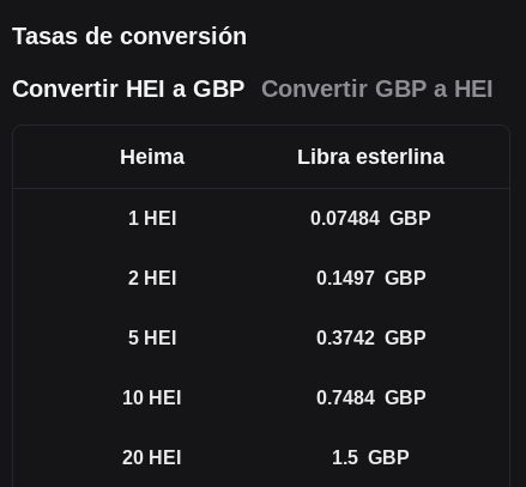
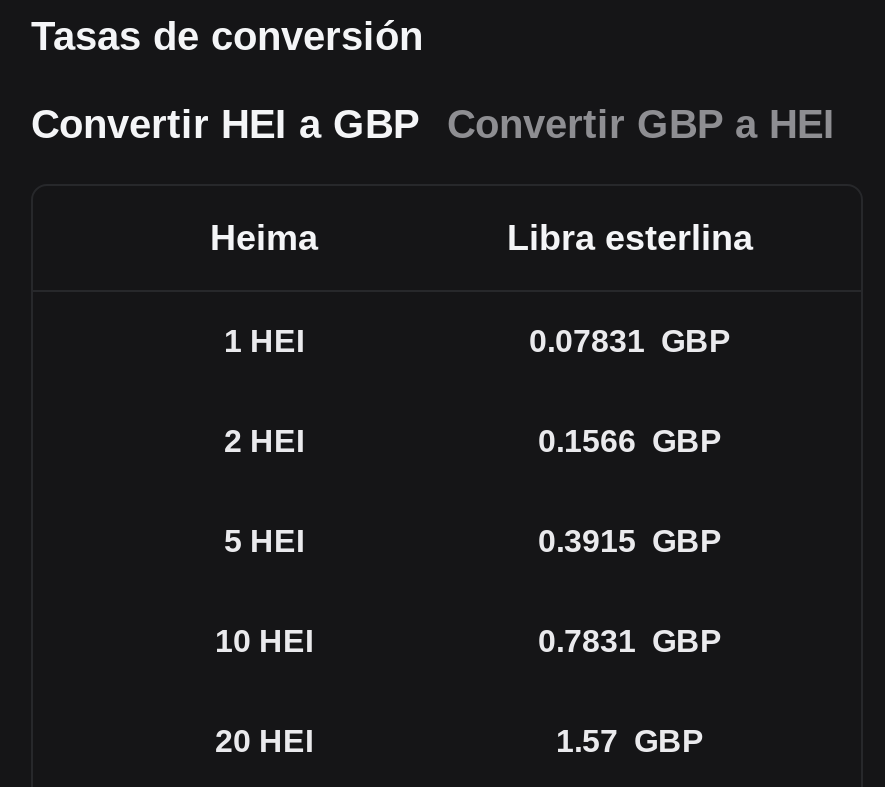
- 0.07484 GBP
+ 0.07831 GBP

- 0.1497 GBP
+ 0.1566 GBP

- 0.3742 GBP
+ 0.3915 GBP

- 0.7484 GBP
+ 0.7831 GBP

- 1.5 GBP
+ 1.57 GBP
